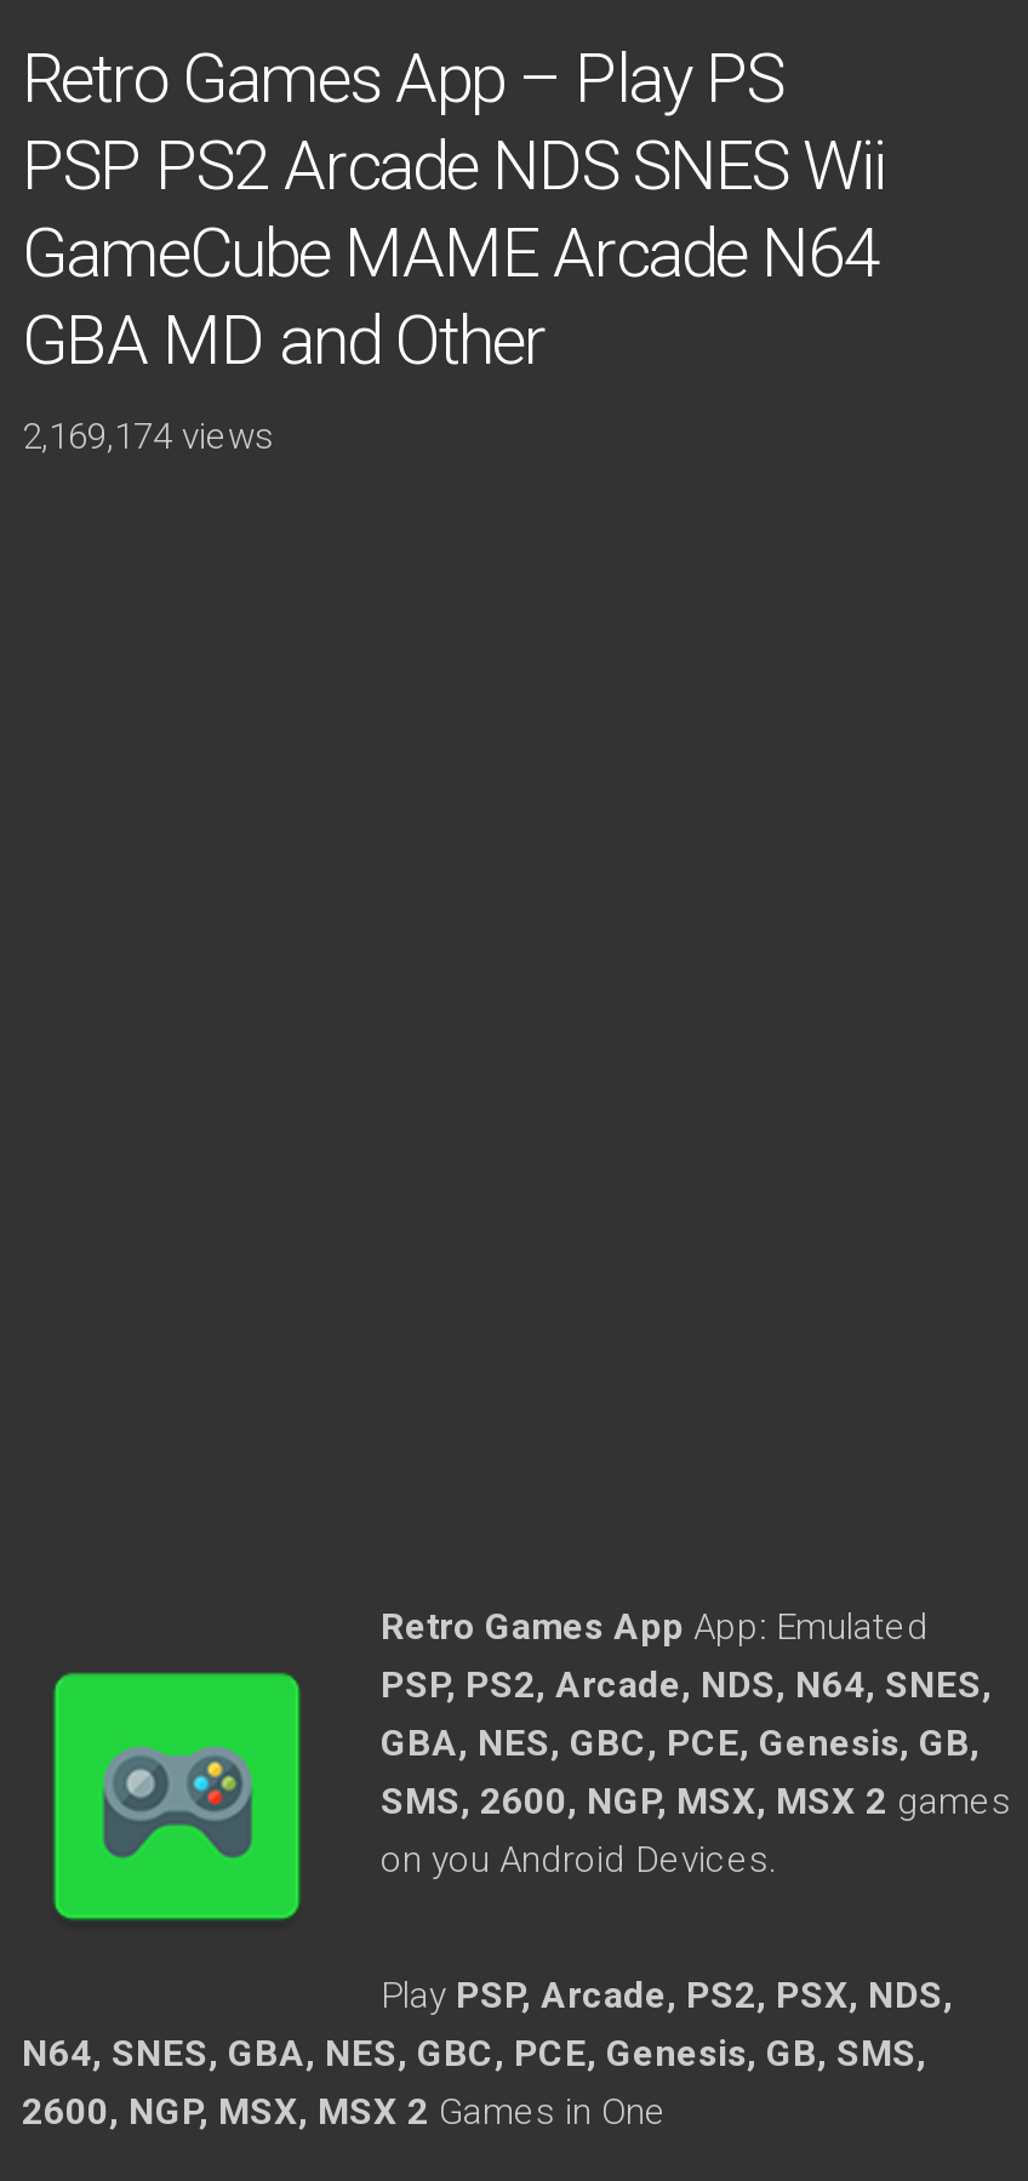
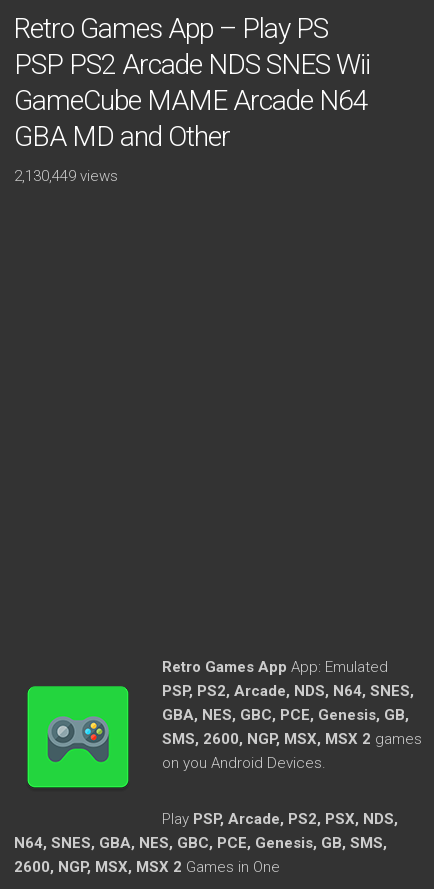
- 2,169,174 views
+ 2,130,449 views
